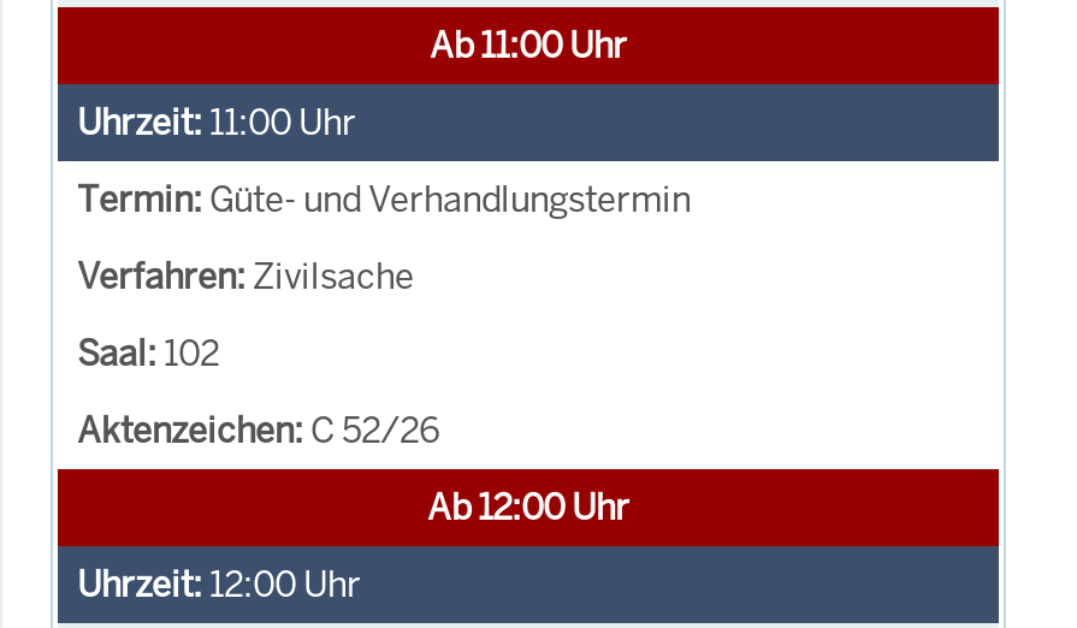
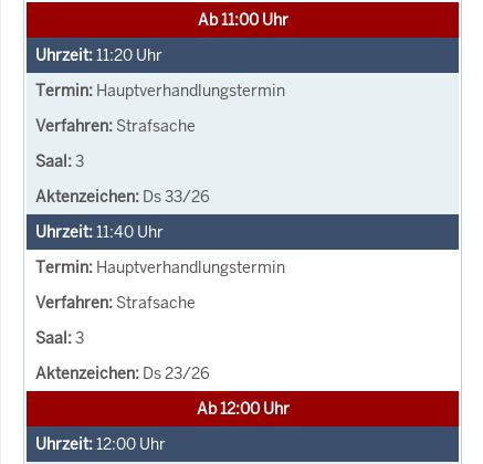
- 11:00 Uhr
- Güte- und Verhandlungstermin
- Zivilsache
- 102
- C 52/26
+ 11:20 Uhr
+ Hauptverhandlungstermin
+ Strafsache
+ 3
+ Ds 33/26
+ 11:40 Uhr
+ Hauptverhandlungstermin
+ Strafsache
+ 3
+ Ds 23/26
